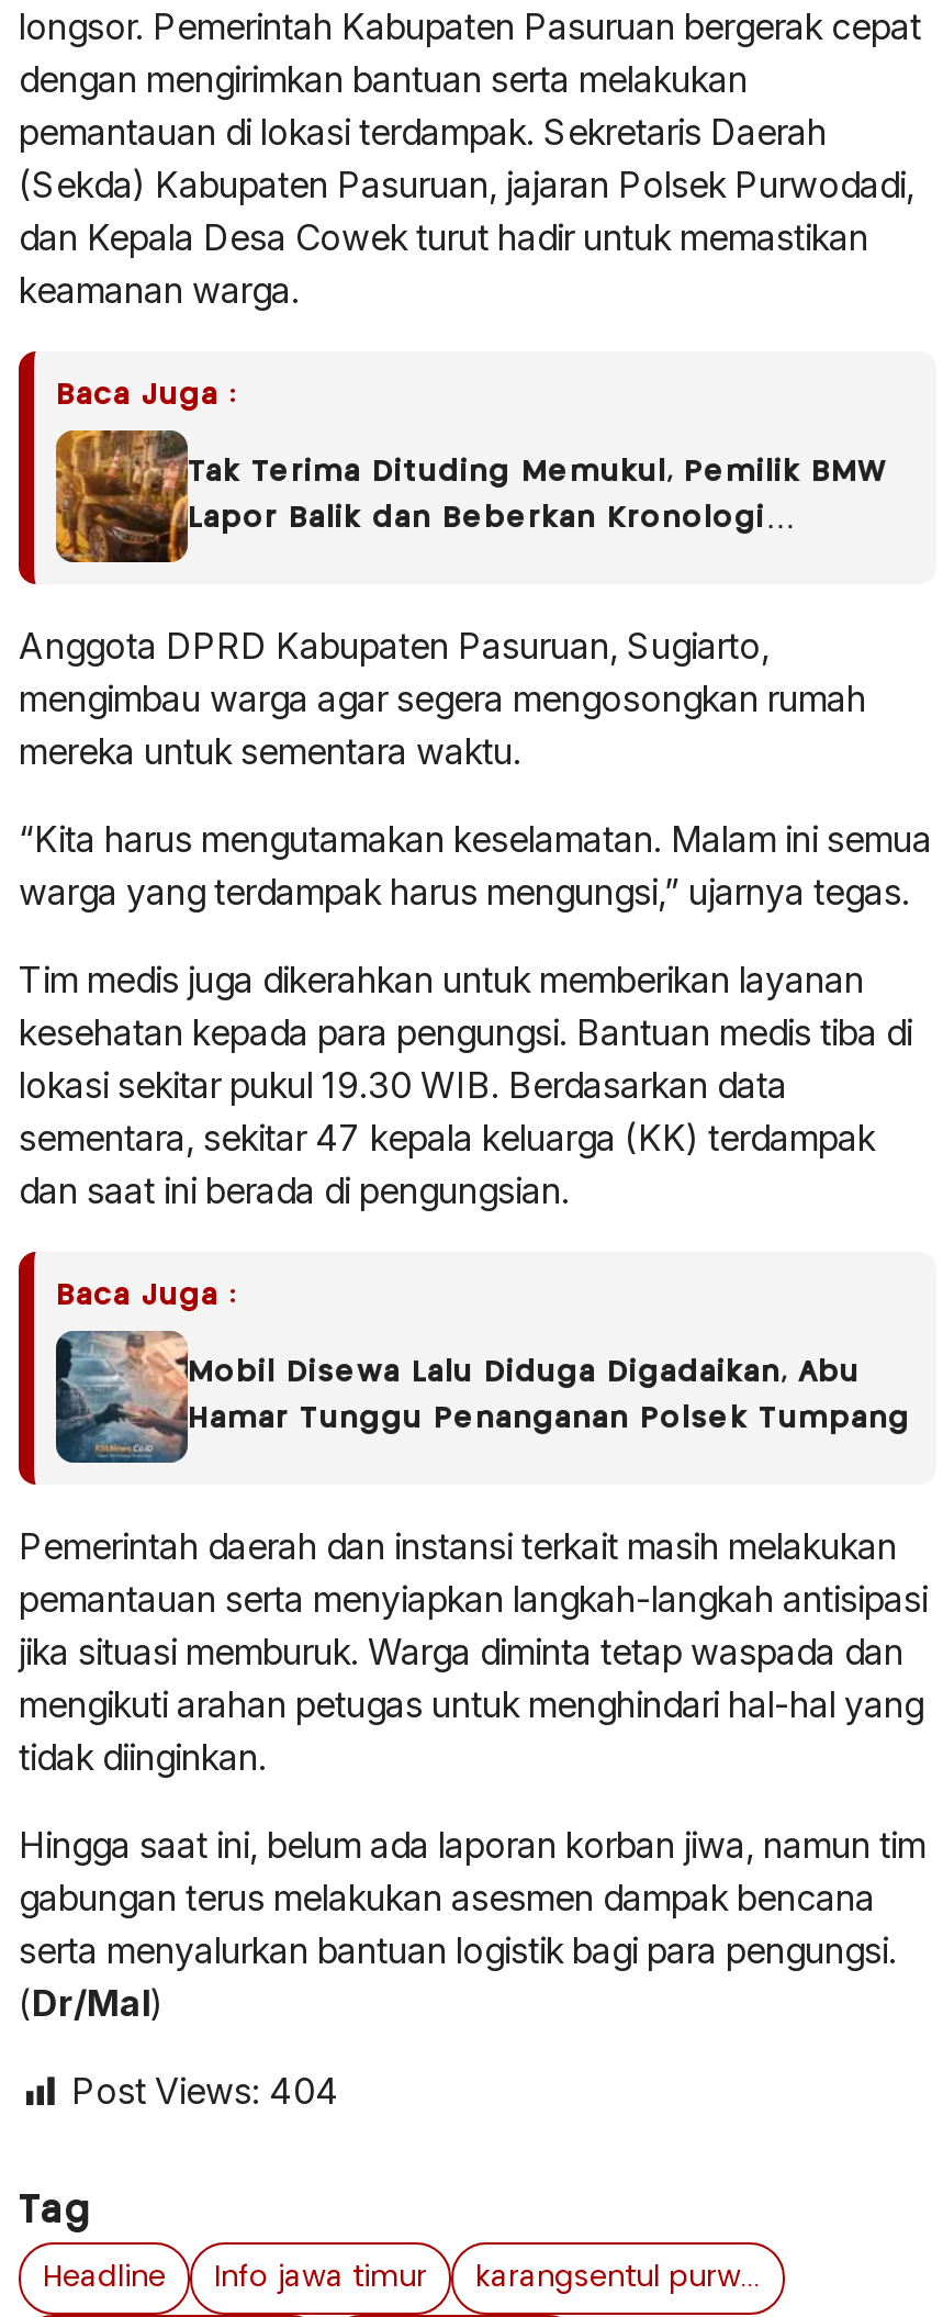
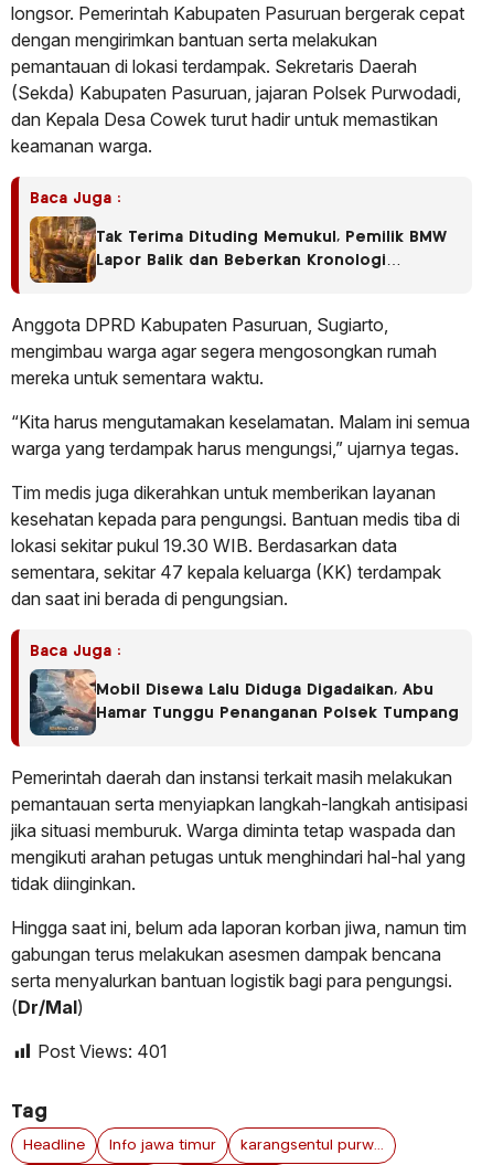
- Post Views: 404
+ Post Views: 401
